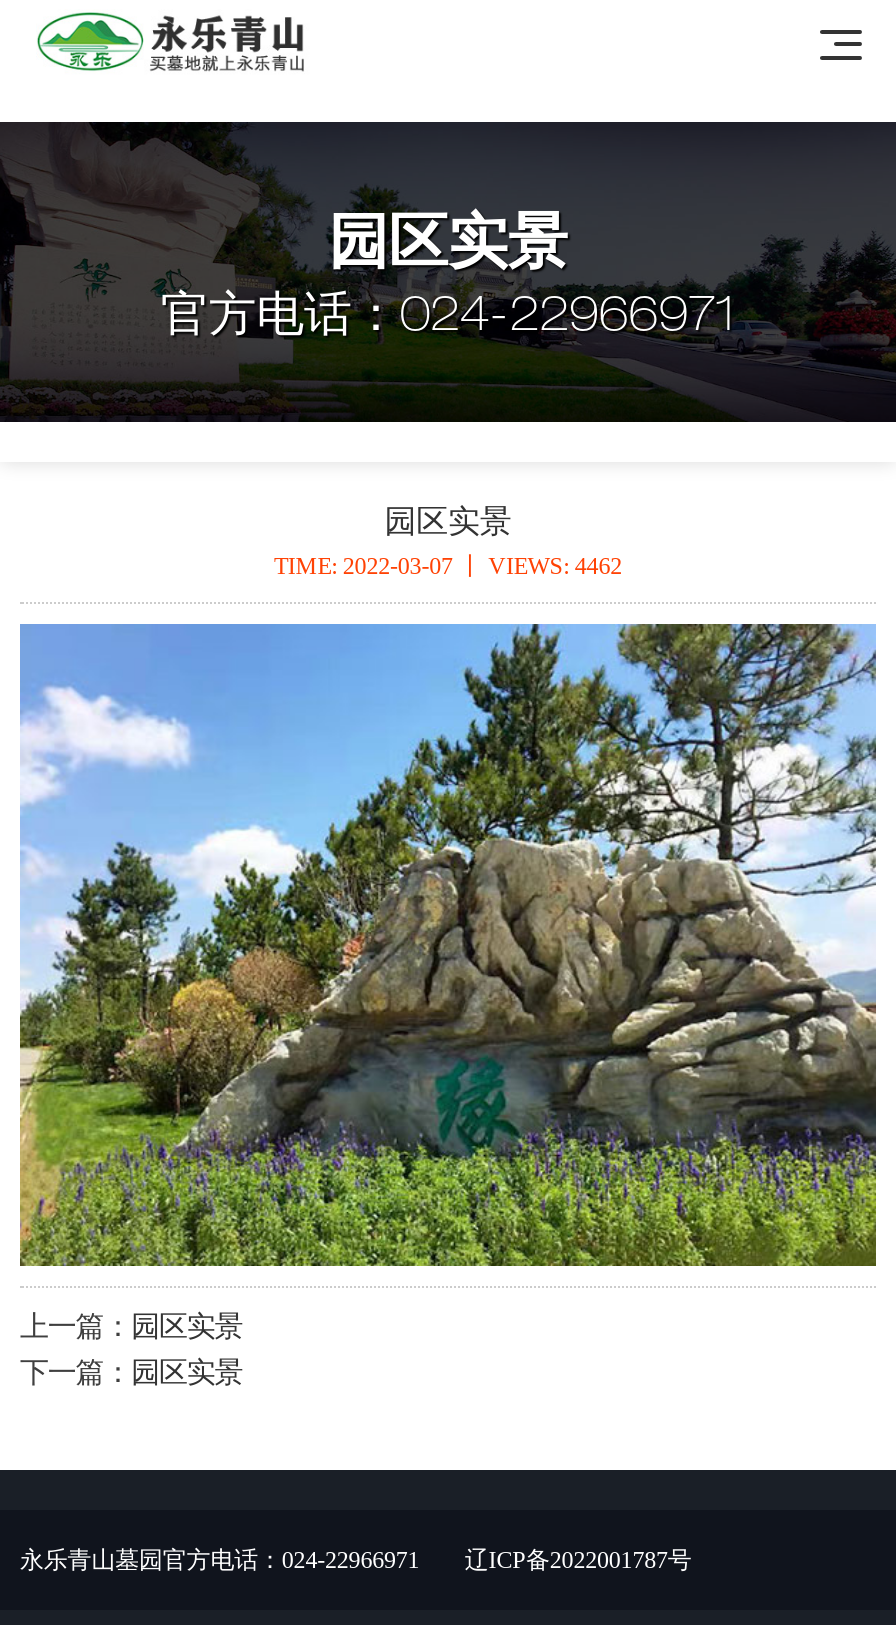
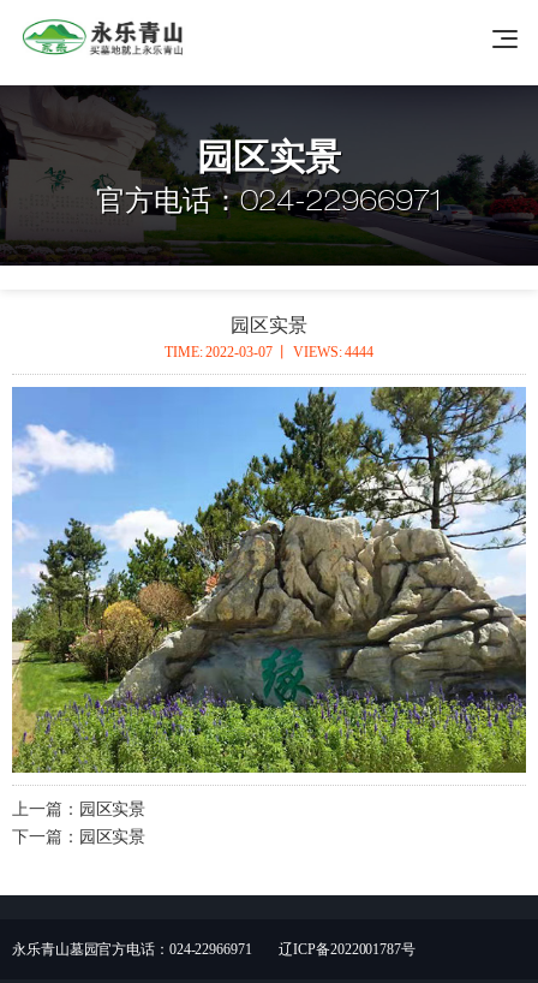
- TIME: 2022-03-07 丨 VIEWS: 4462
+ TIME: 2022-03-07 丨 VIEWS: 4444
